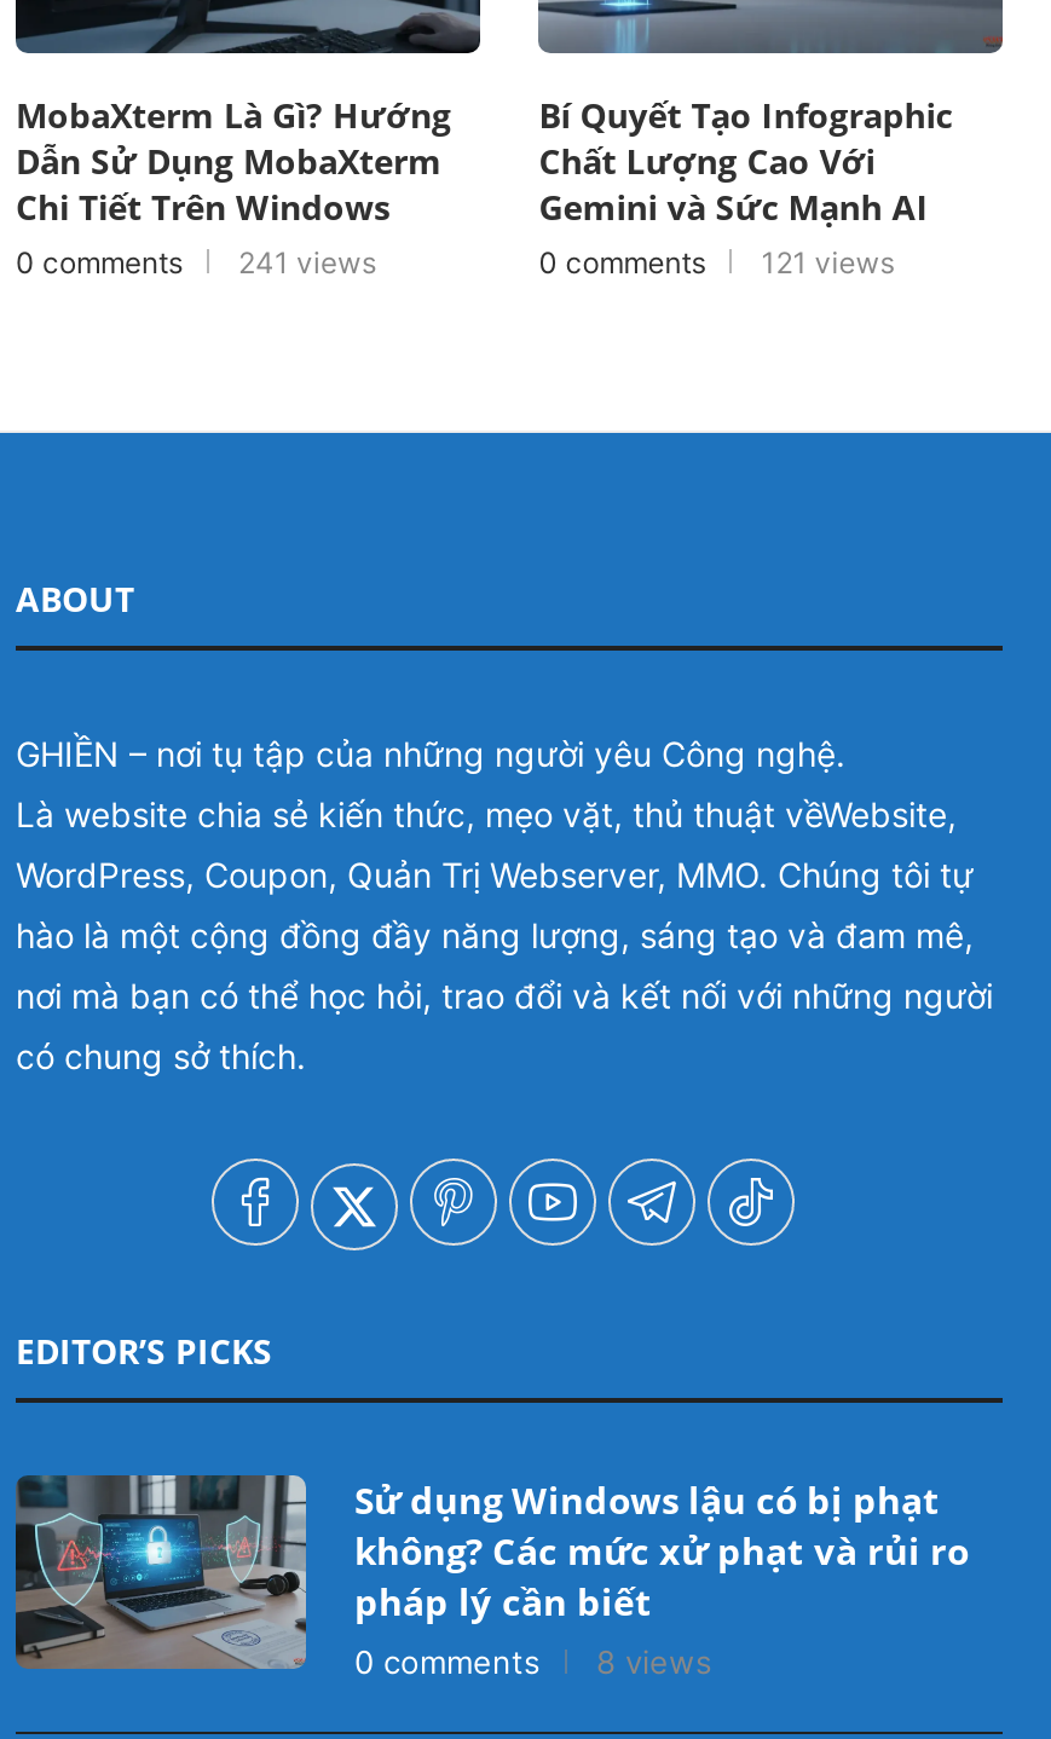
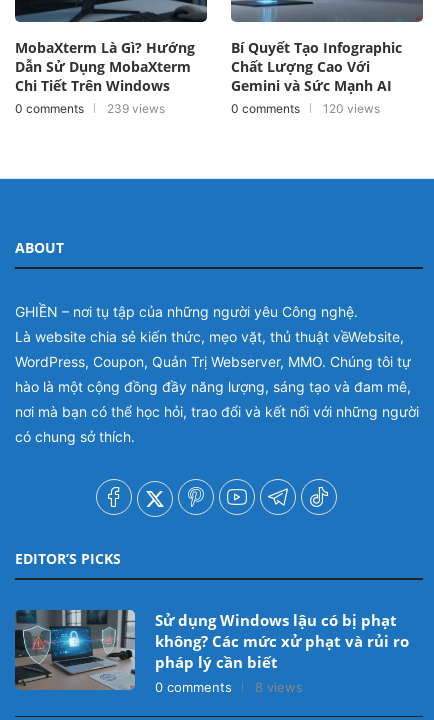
- 0 comments 241 views
+ 0 comments 239 views

- 0 comments 121 views
+ 0 comments 120 views
